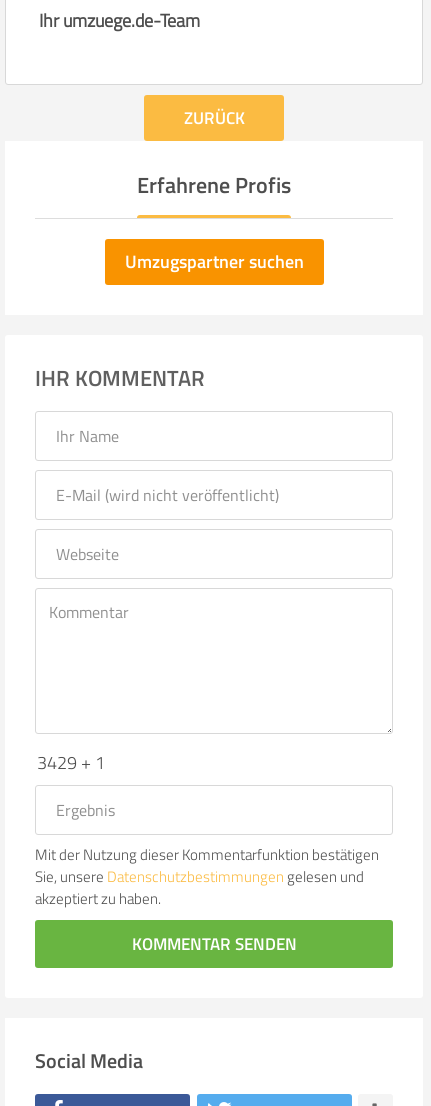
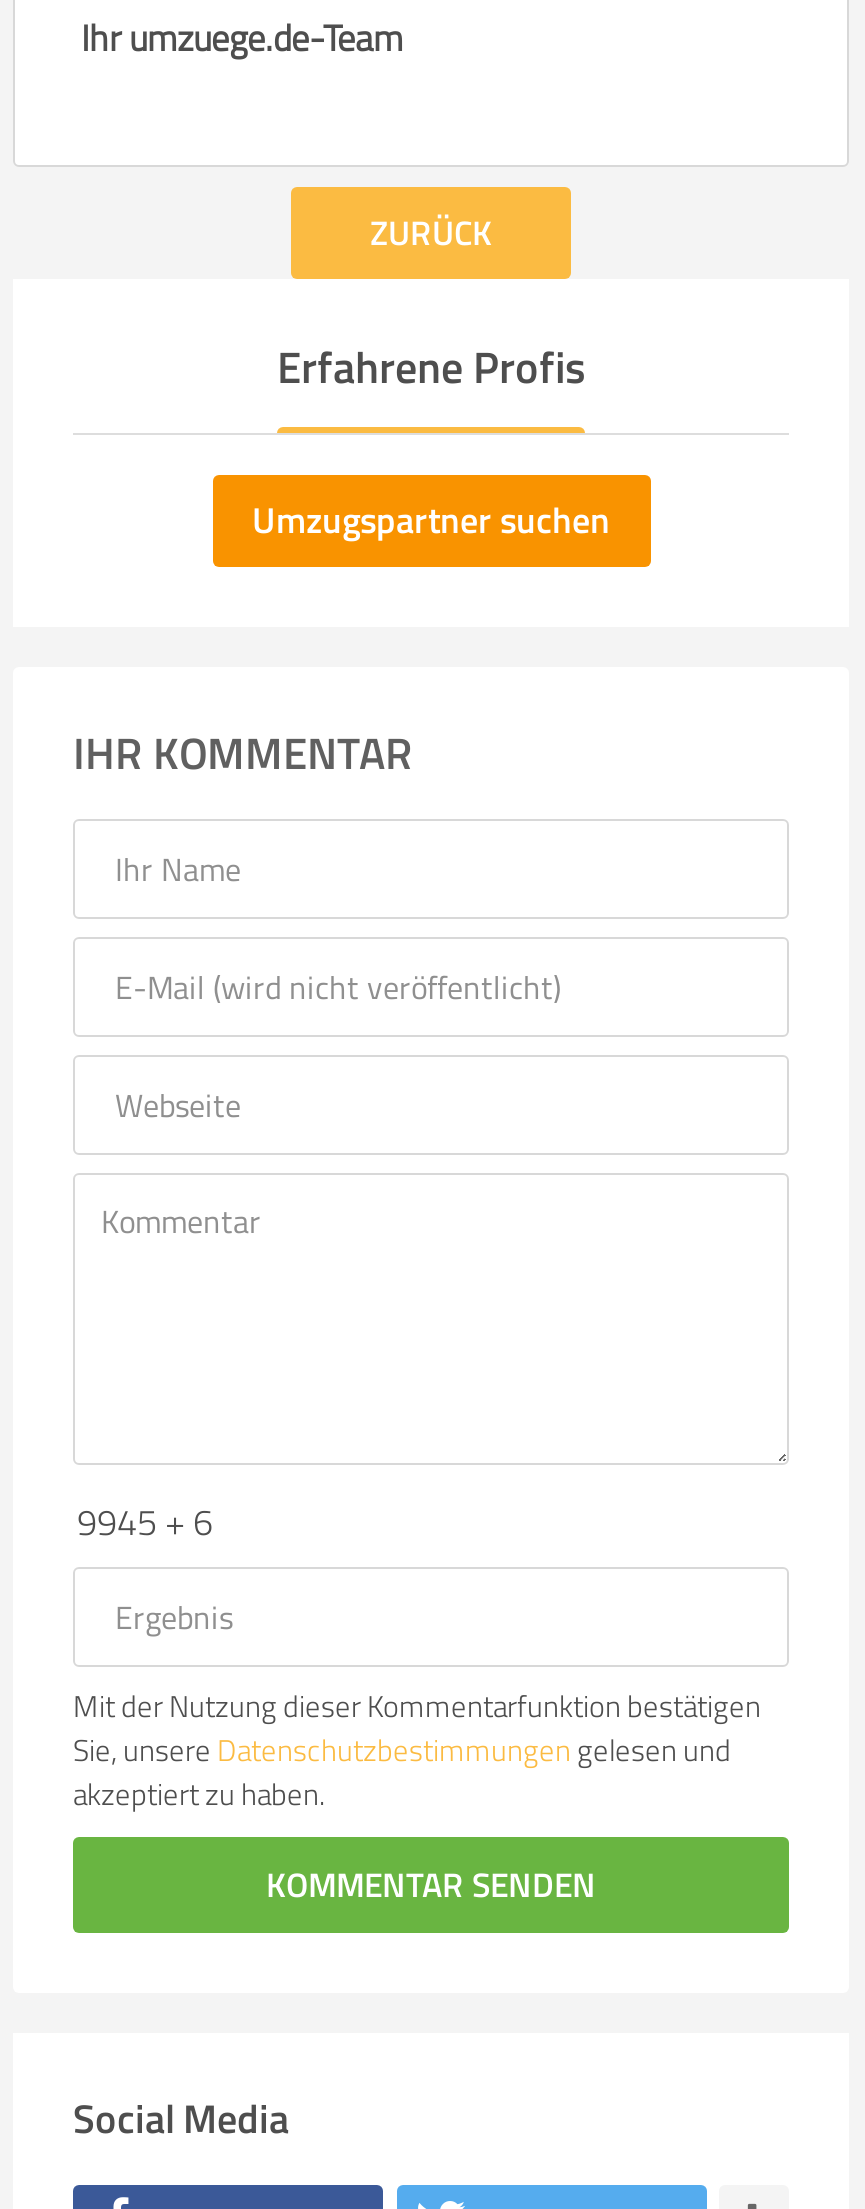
- 3429 + 1
+ 9945 + 6
